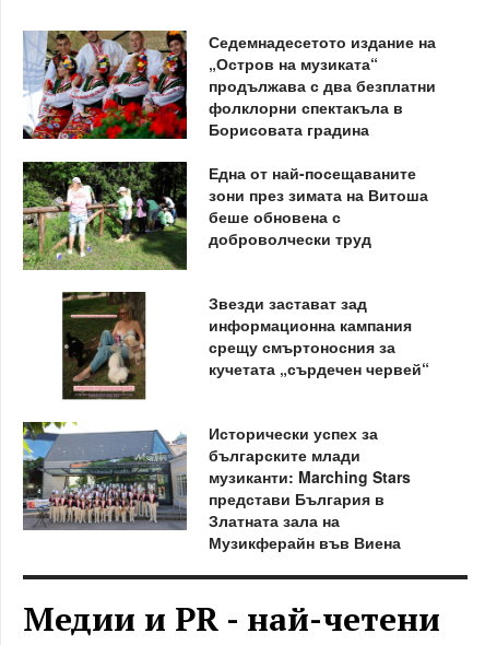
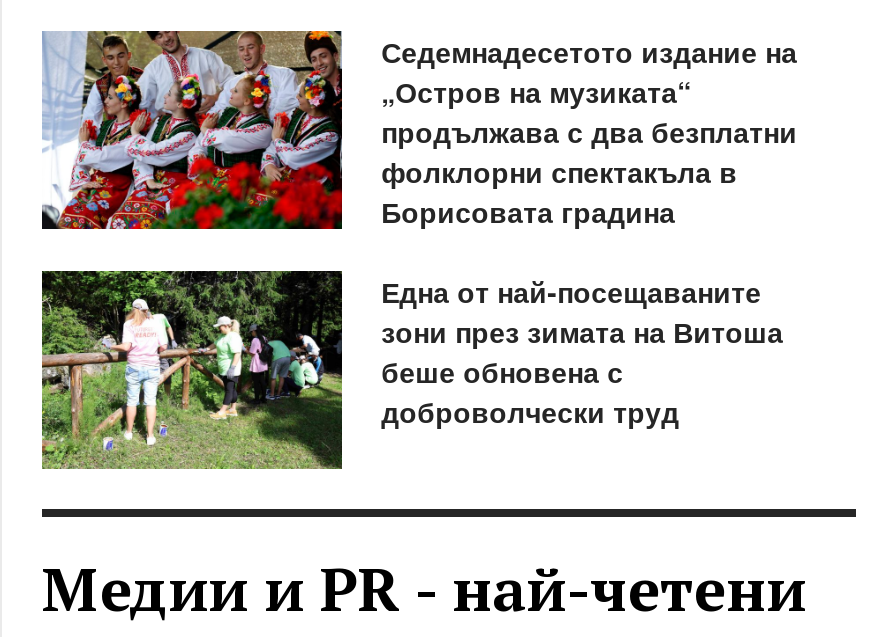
- [image]
- Звезди застават зад
- информационна кампания
- срещу смъртоносния за
- кучетата „сърдечен червей“
- Исторически успех за
- българските млади
- музиканти: Marching Stars
- представи България в
- Златната зала на
- Музикферайн във Виена

- [image]
